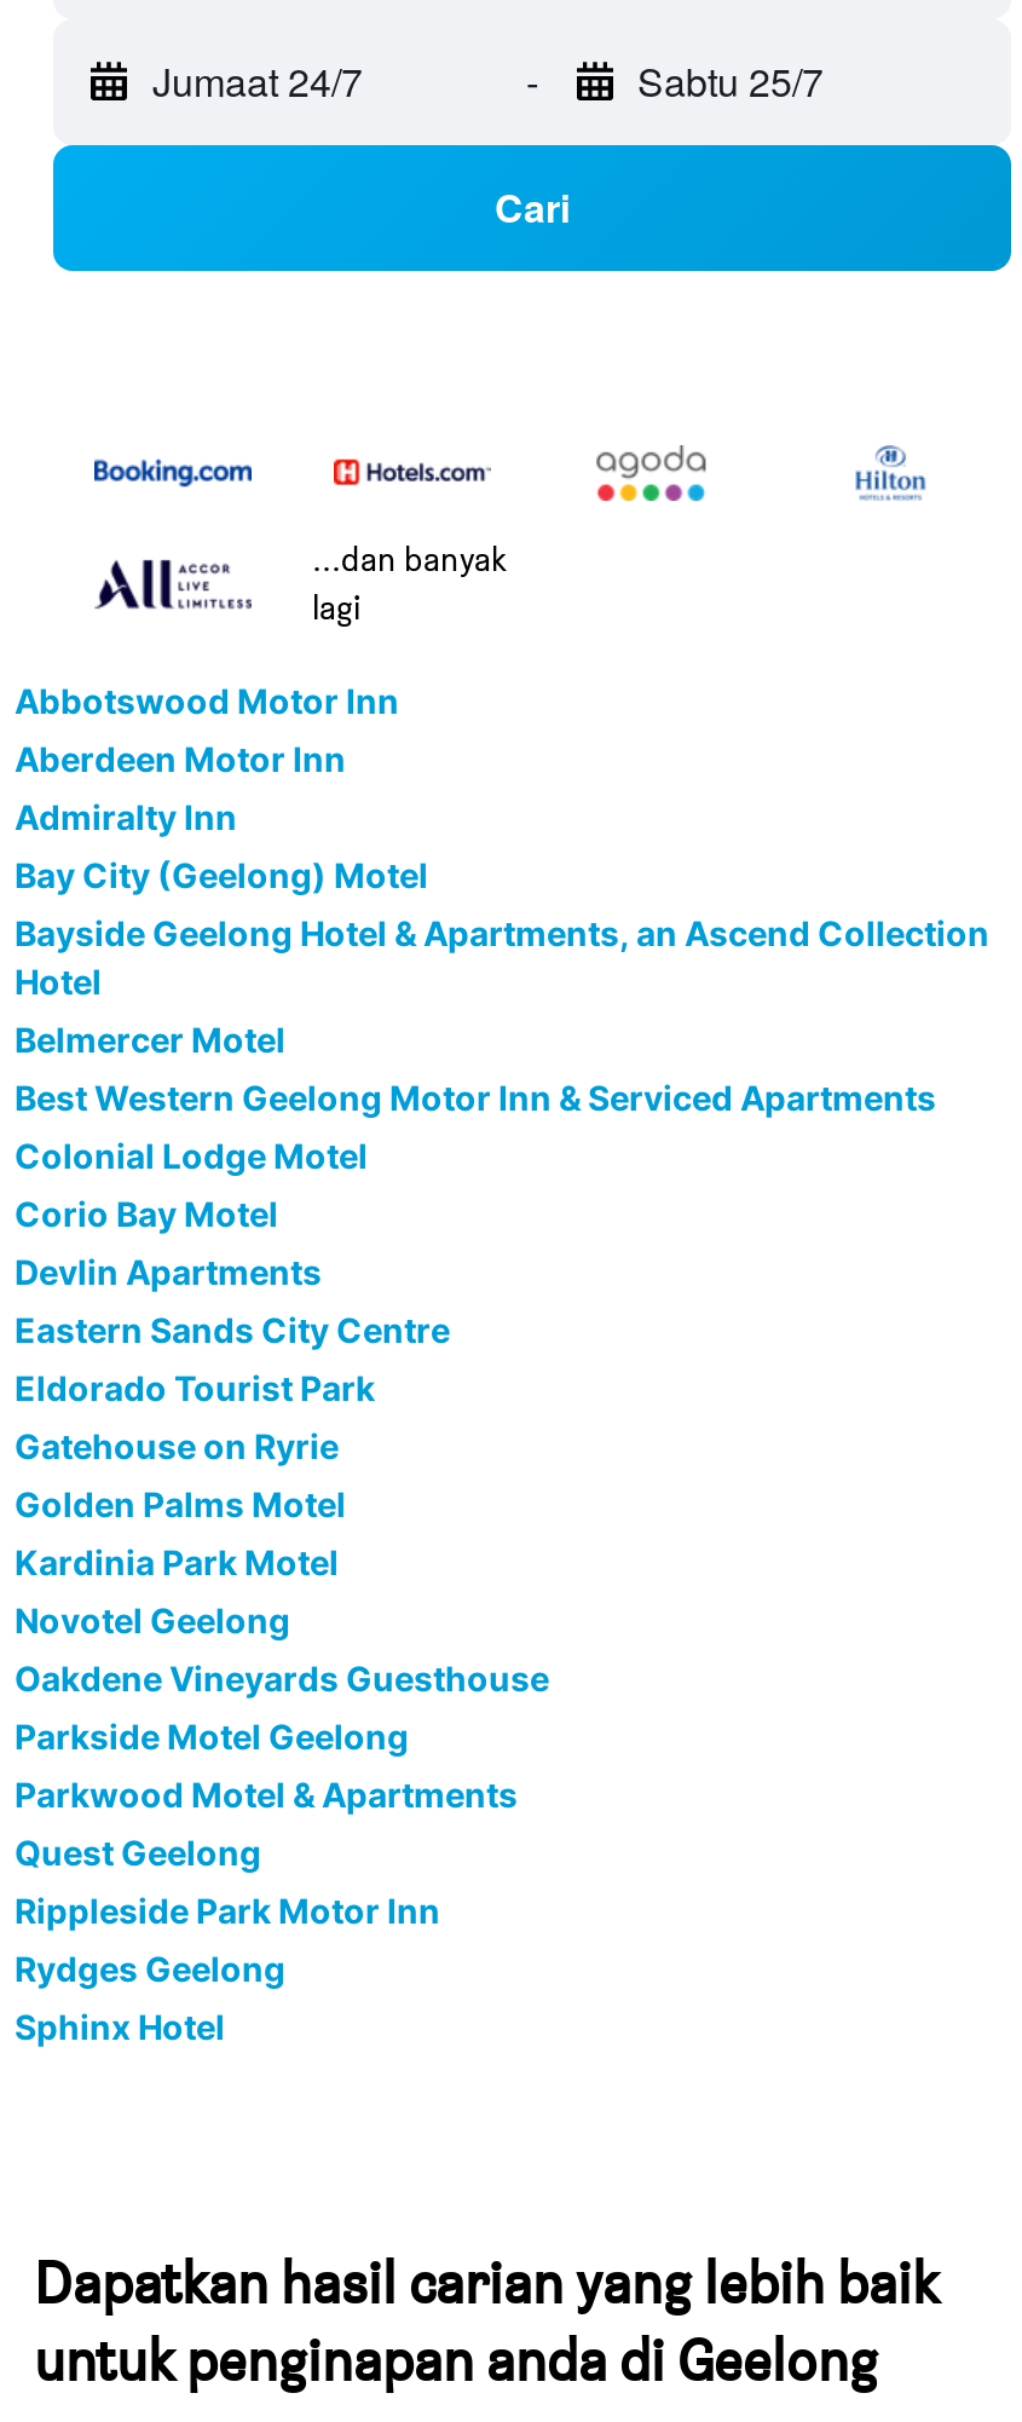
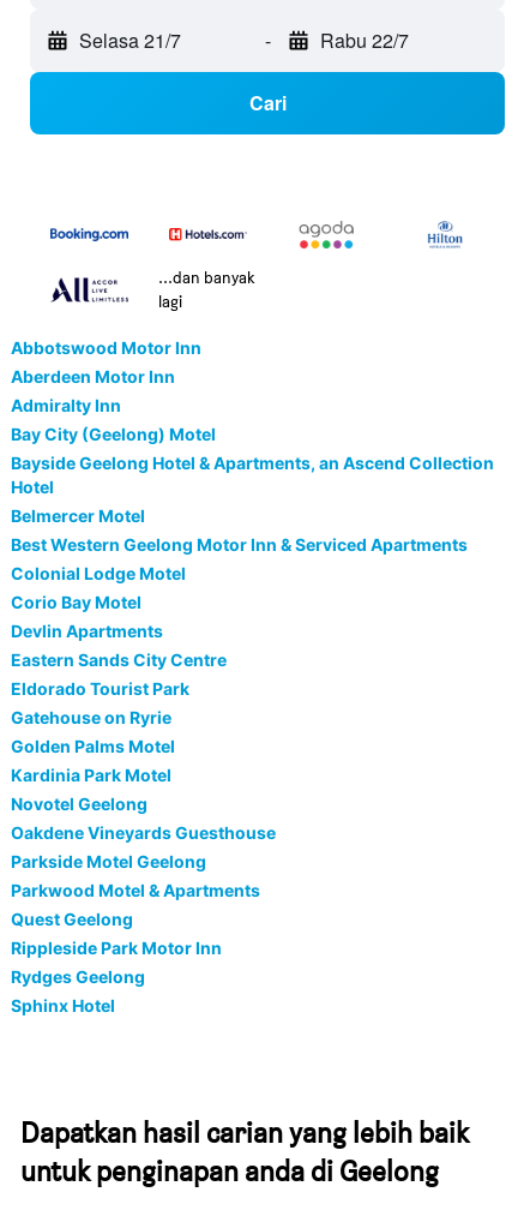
- Jumaat 24/7
+ Selasa 21/7

- Sabtu 25/7
+ Rabu 22/7
